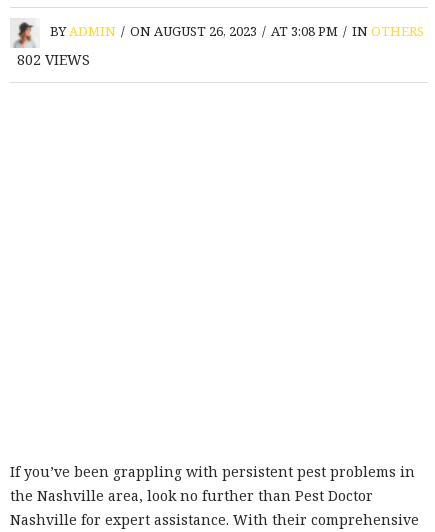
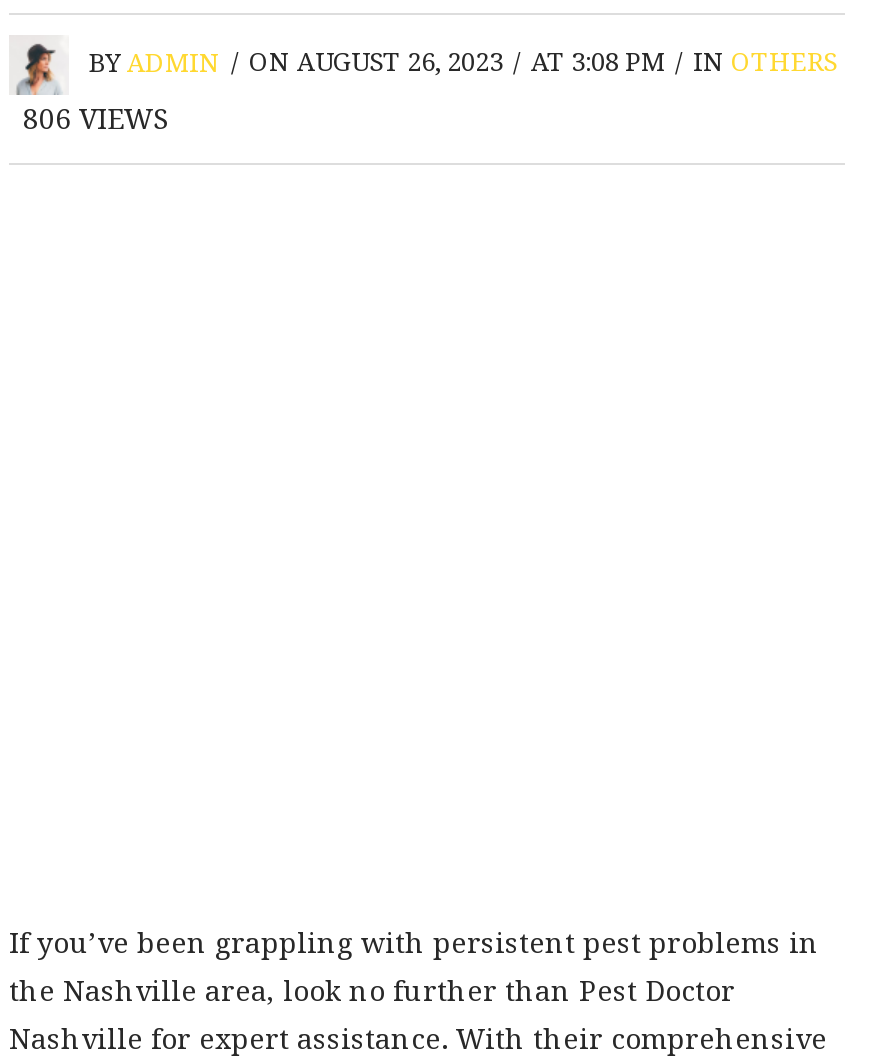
- 802 VIEWS
+ 806 VIEWS
